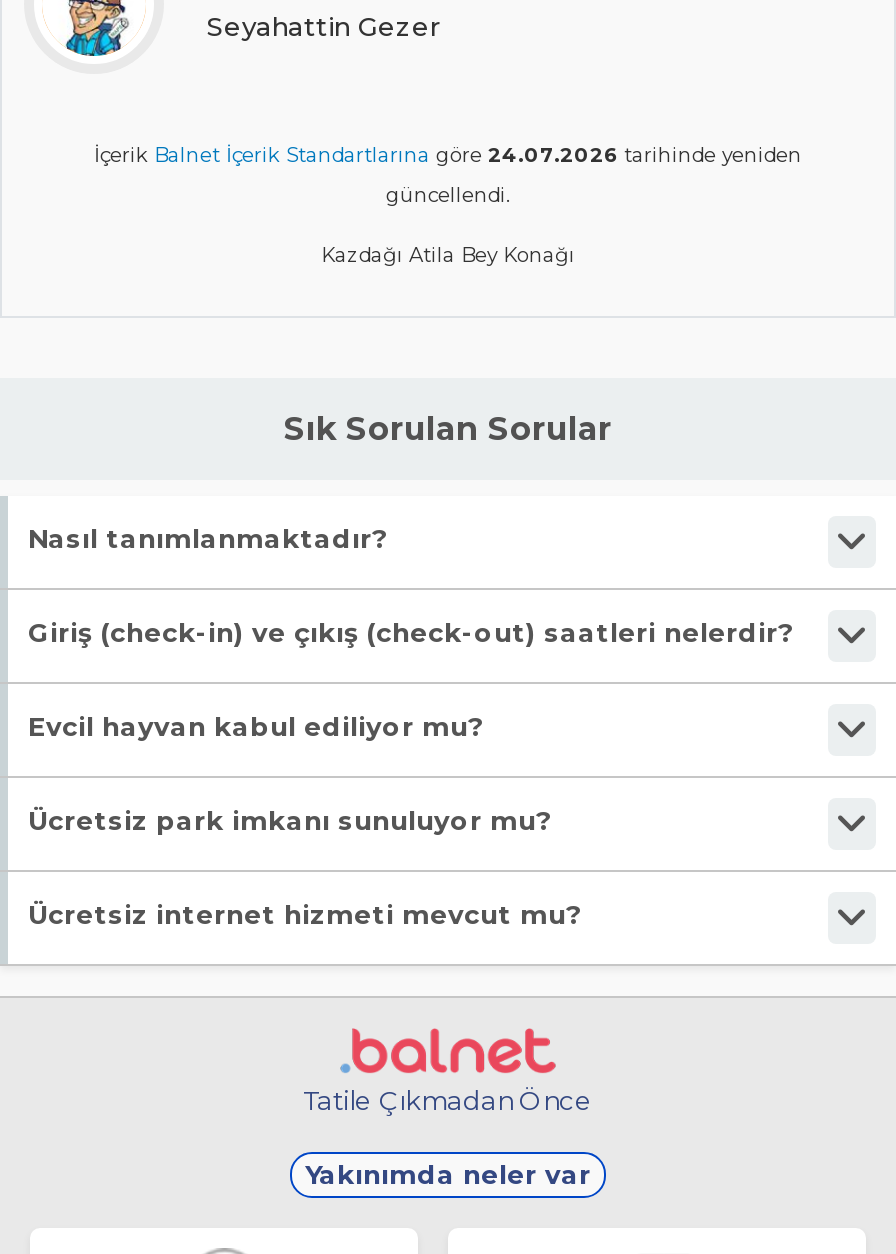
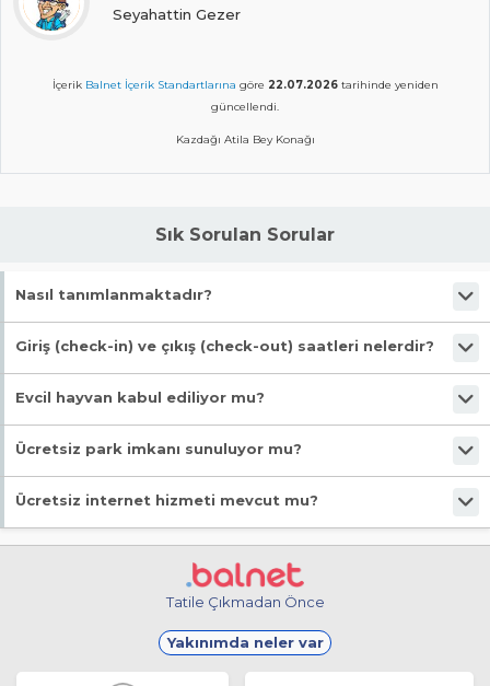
- İçerik Balnet İçerik Standartlarına göre 24.07.2026 tarihinde yeniden
+ İçerik Balnet İçerik Standartlarına göre 22.07.2026 tarihinde yeniden
